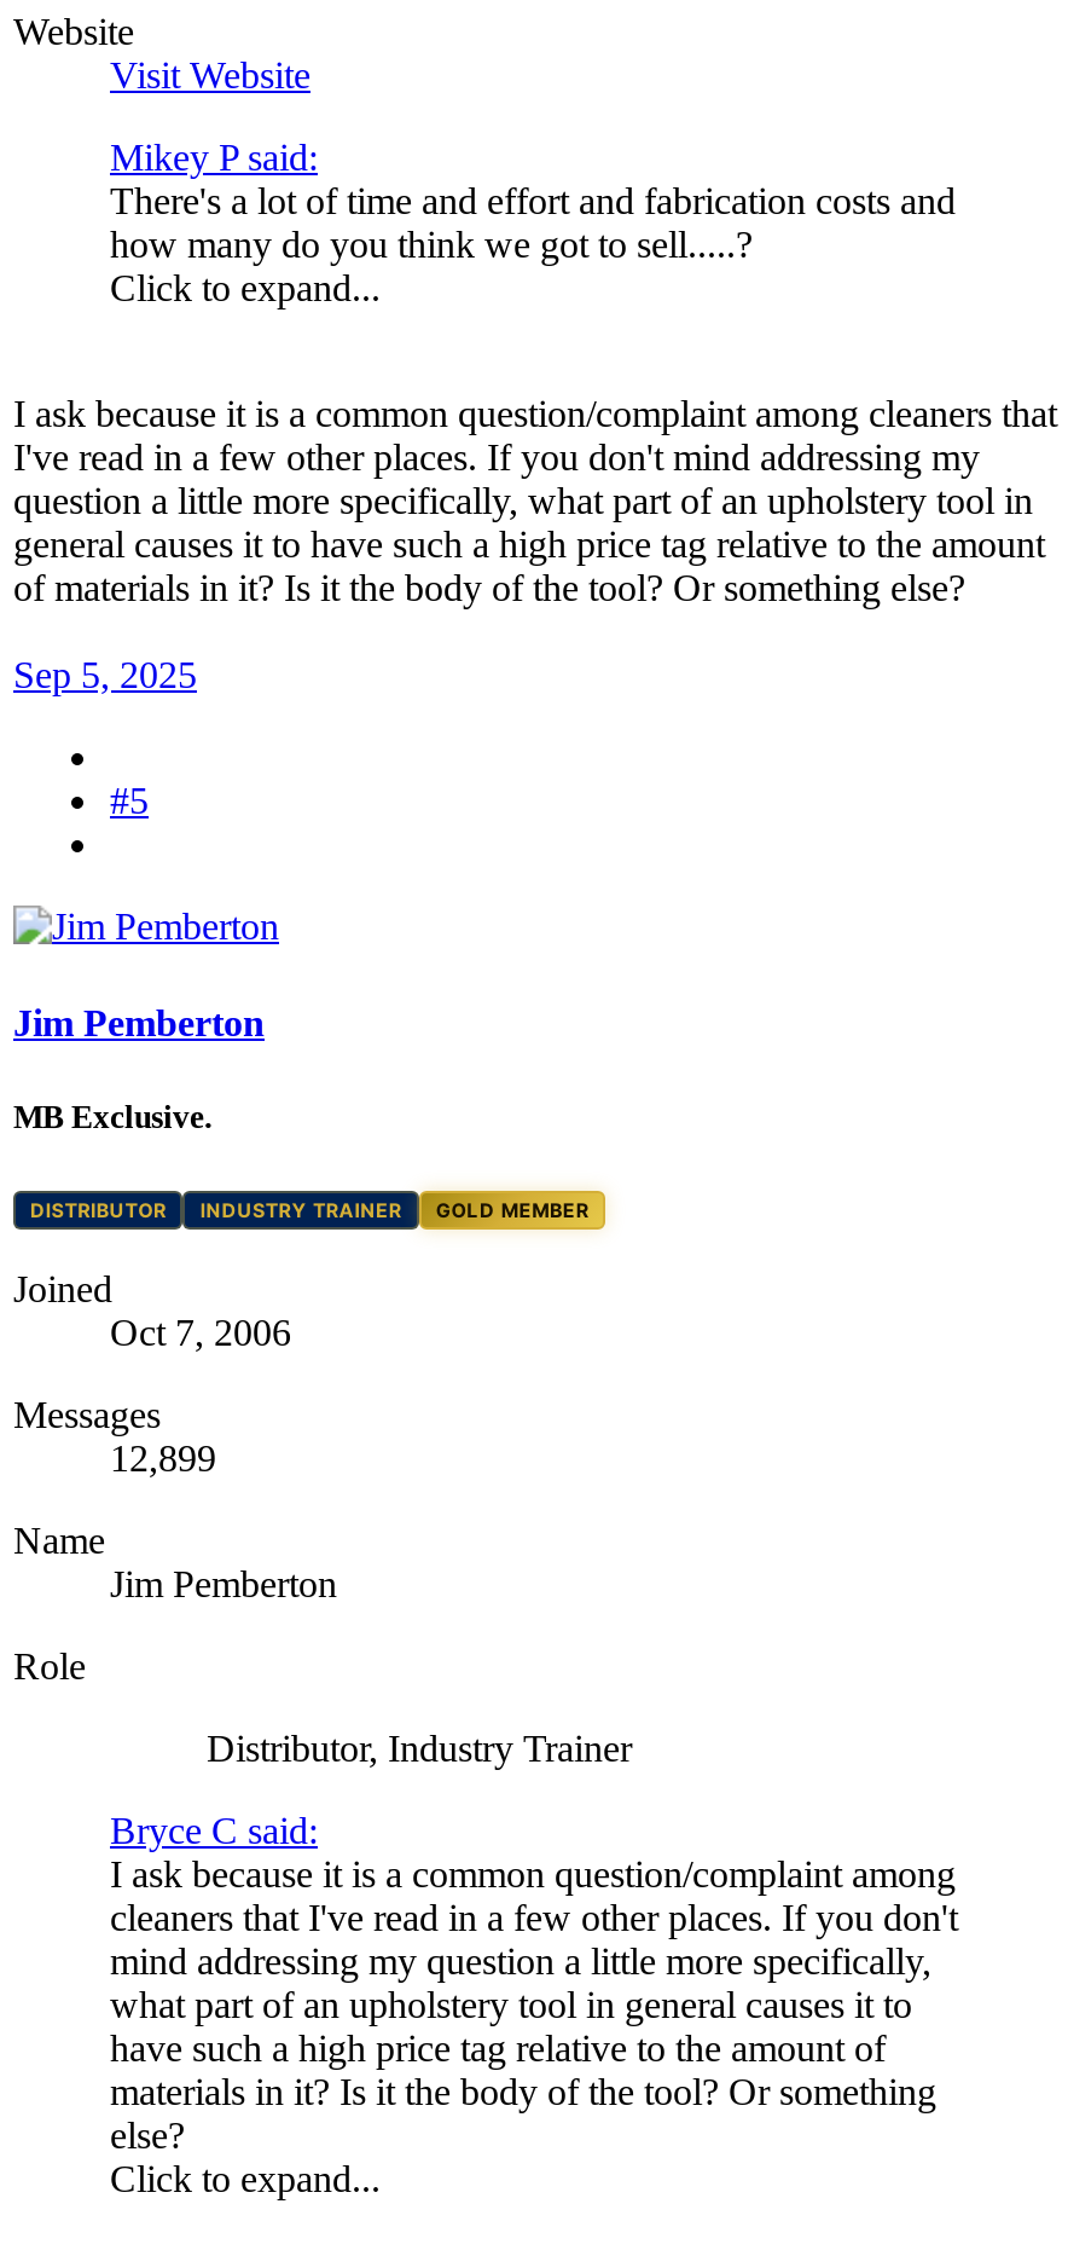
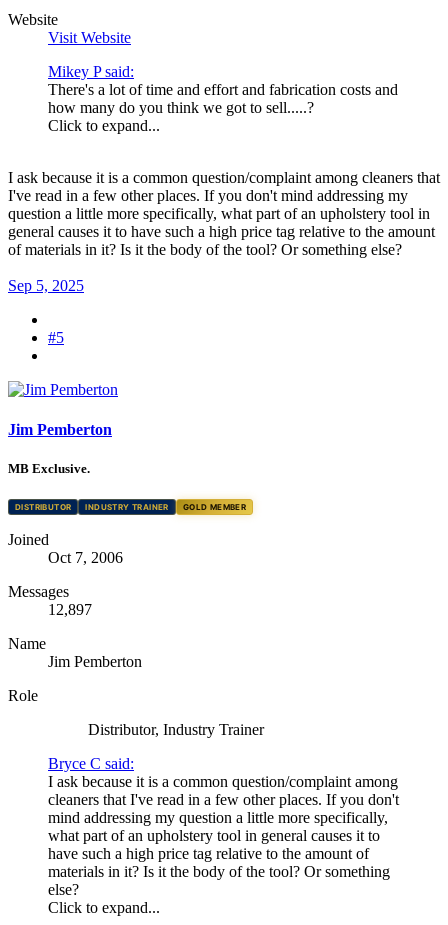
- 12,899
+ 12,897
